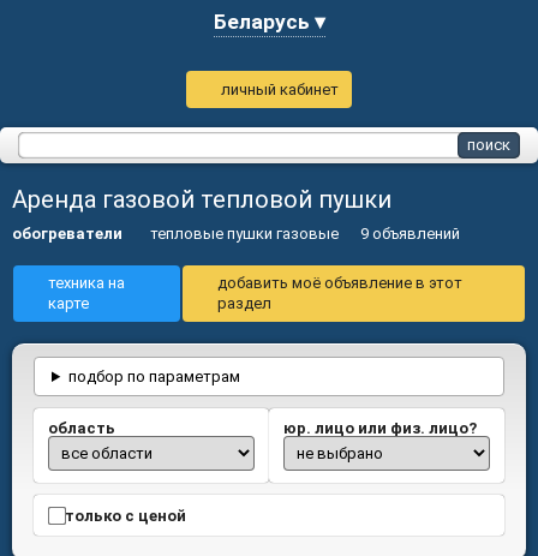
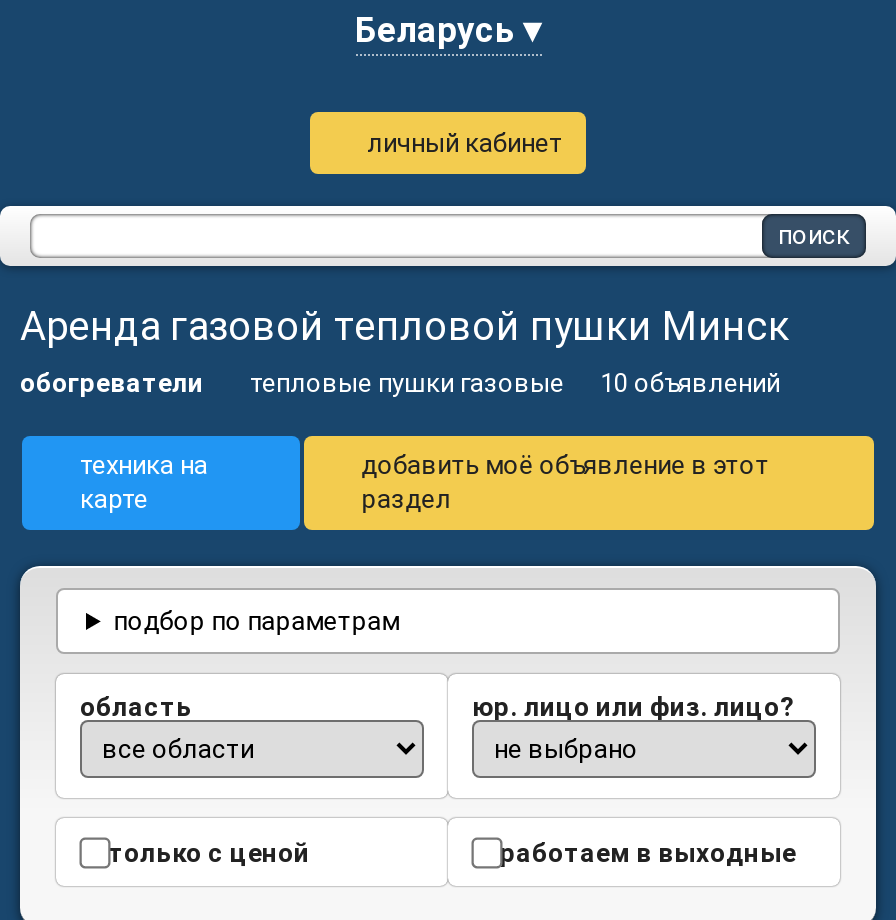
- Аренда газовой тепловой пушки
+ Аренда газовой тепловой пушки Минск

- тепловые пушки газовые 9 объявлений
+ тепловые пушки газовые 10 объявлений

+ работаем в выходные
